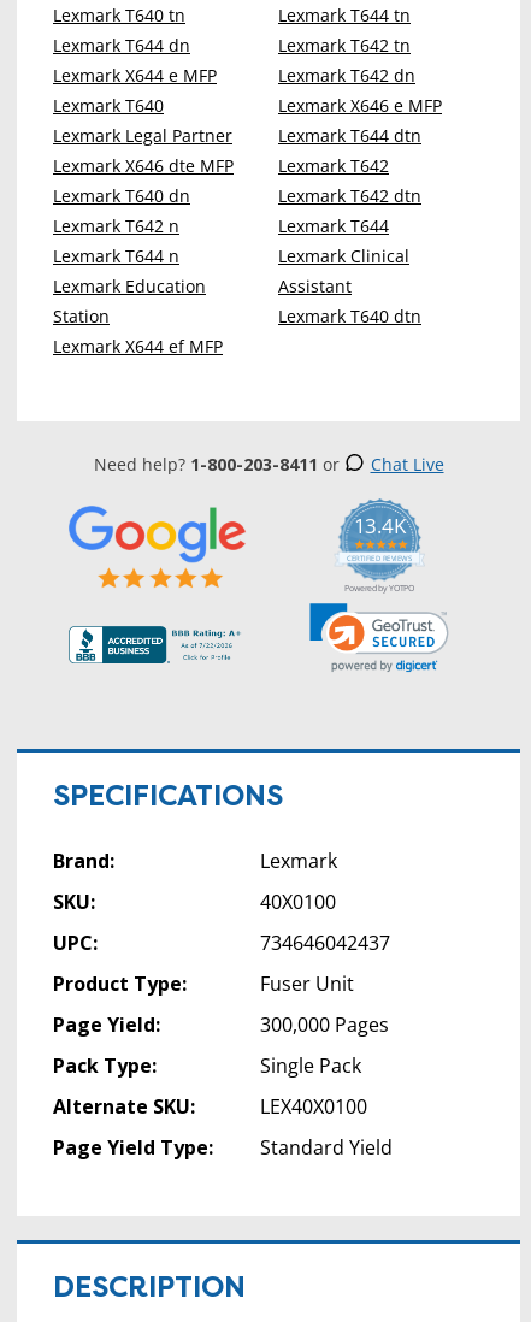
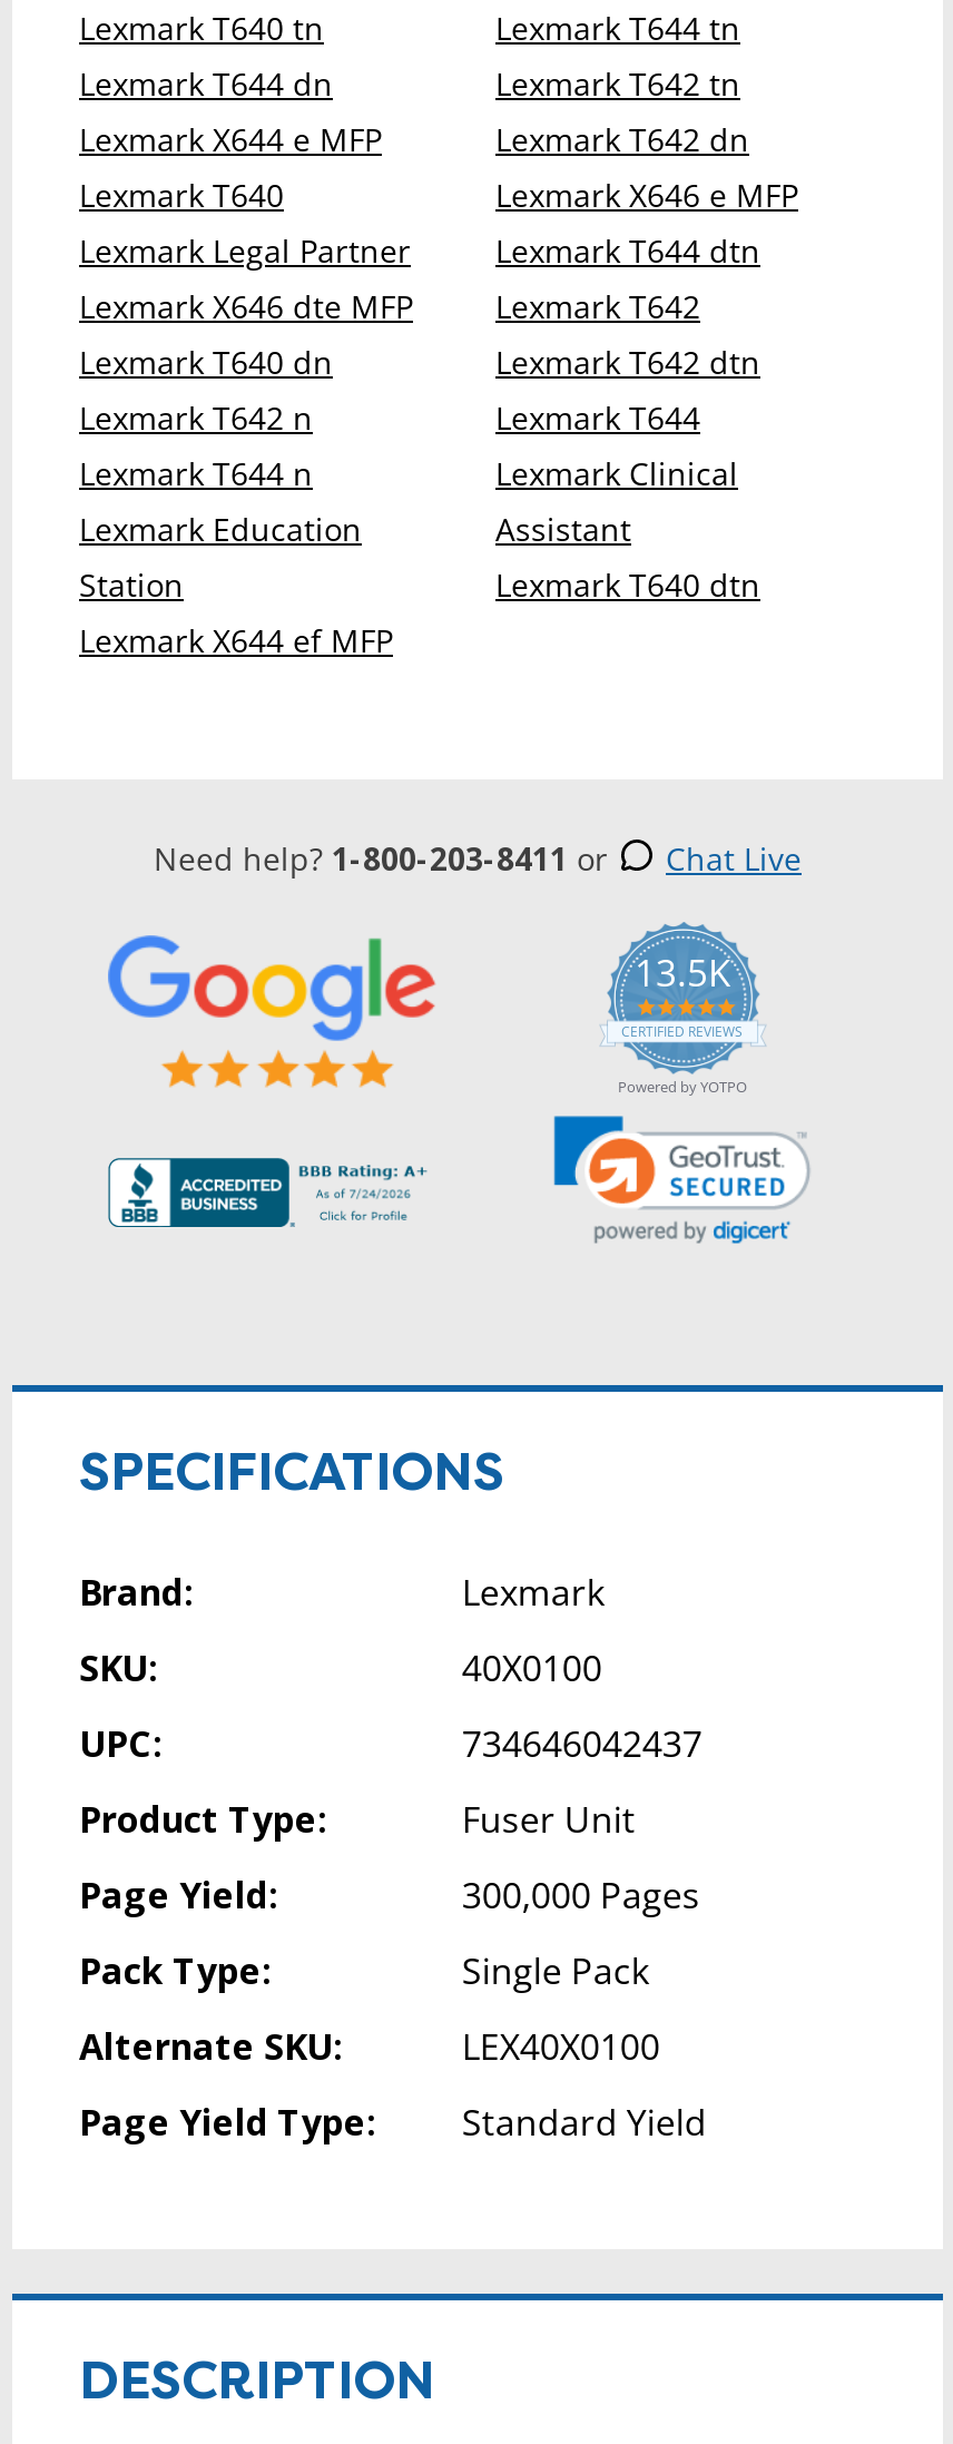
- 13.4K
+ 13.5K
